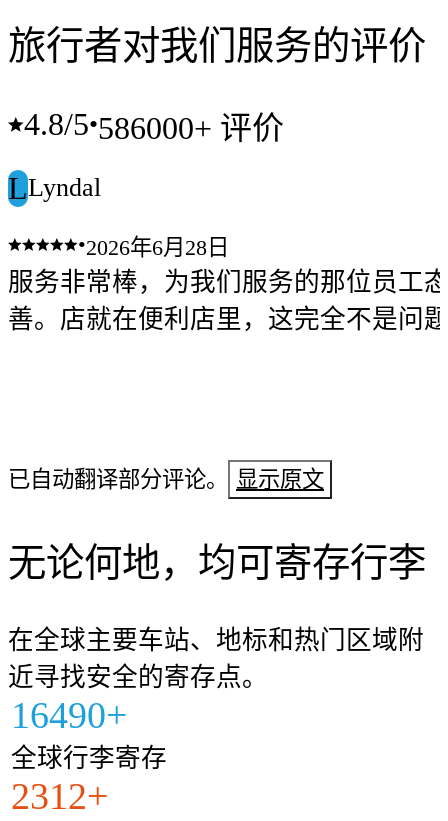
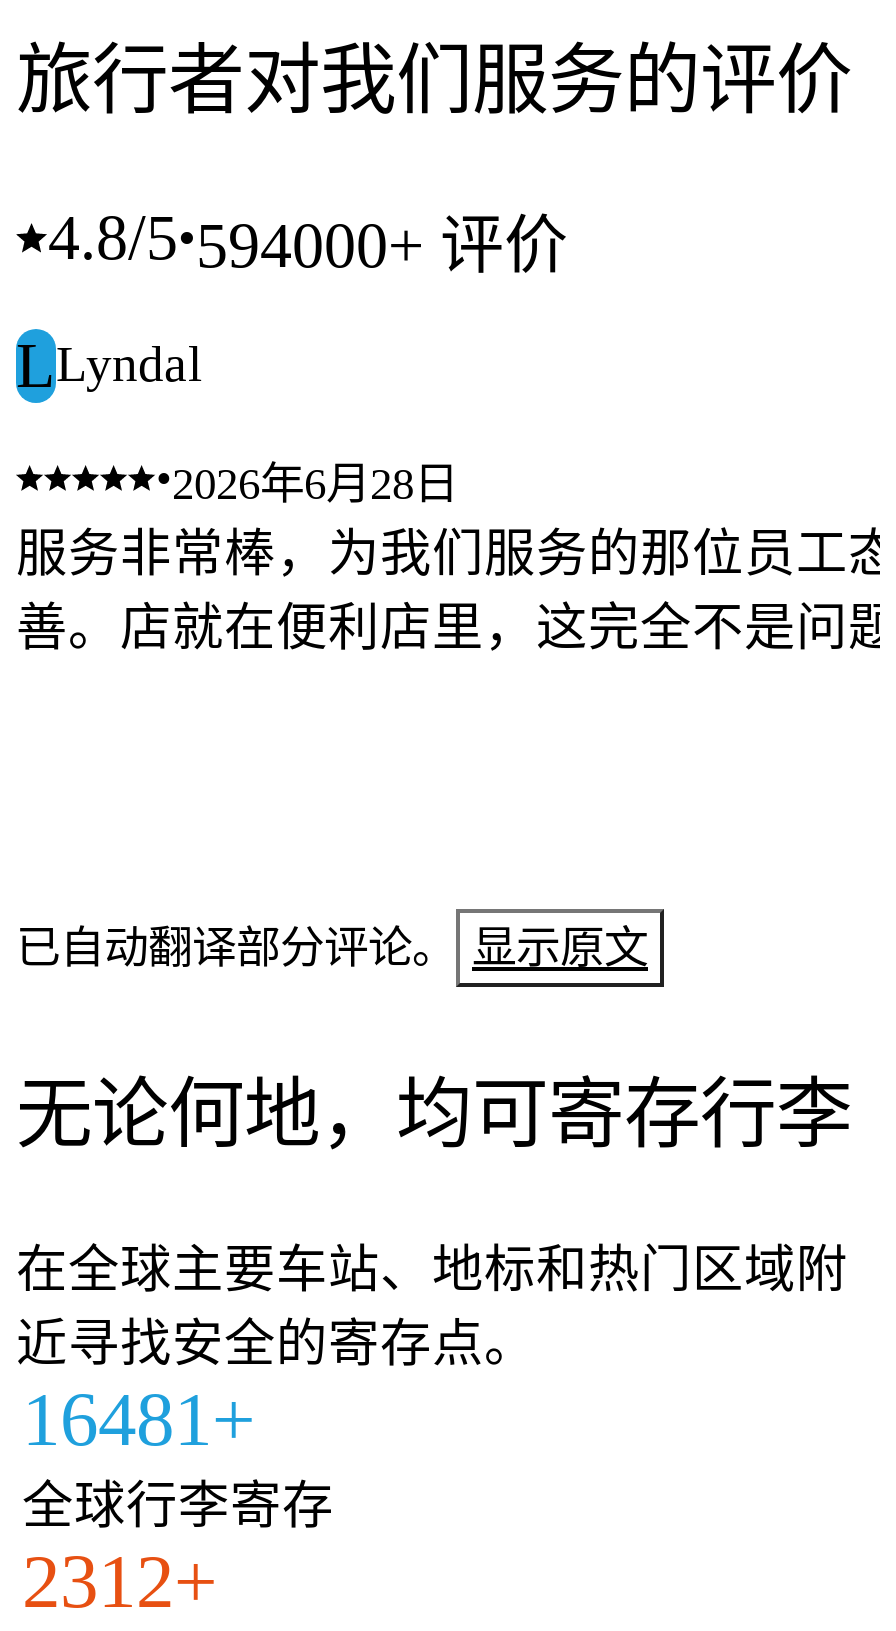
- 4.8/5•586000+ 评价
+ 4.8/5•594000+ 评价

- 16490+
+ 16481+
